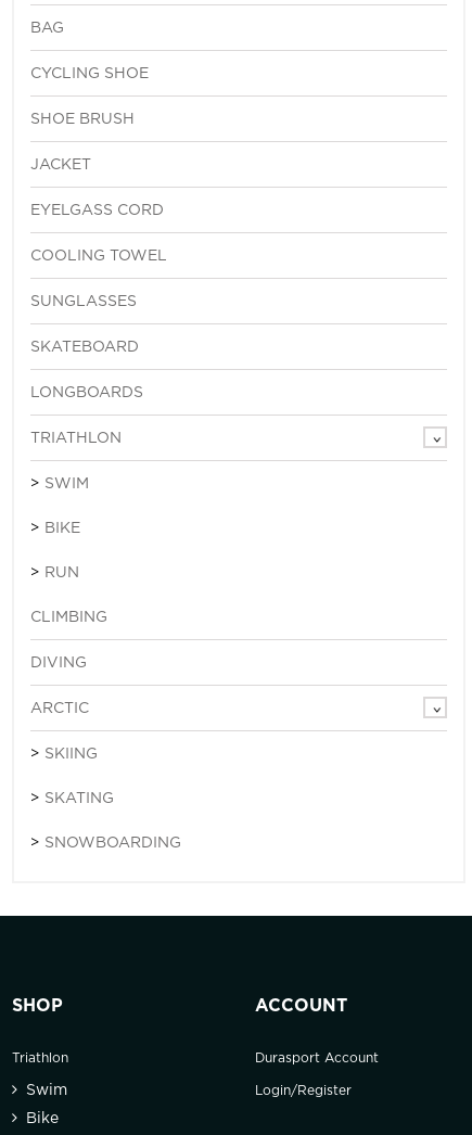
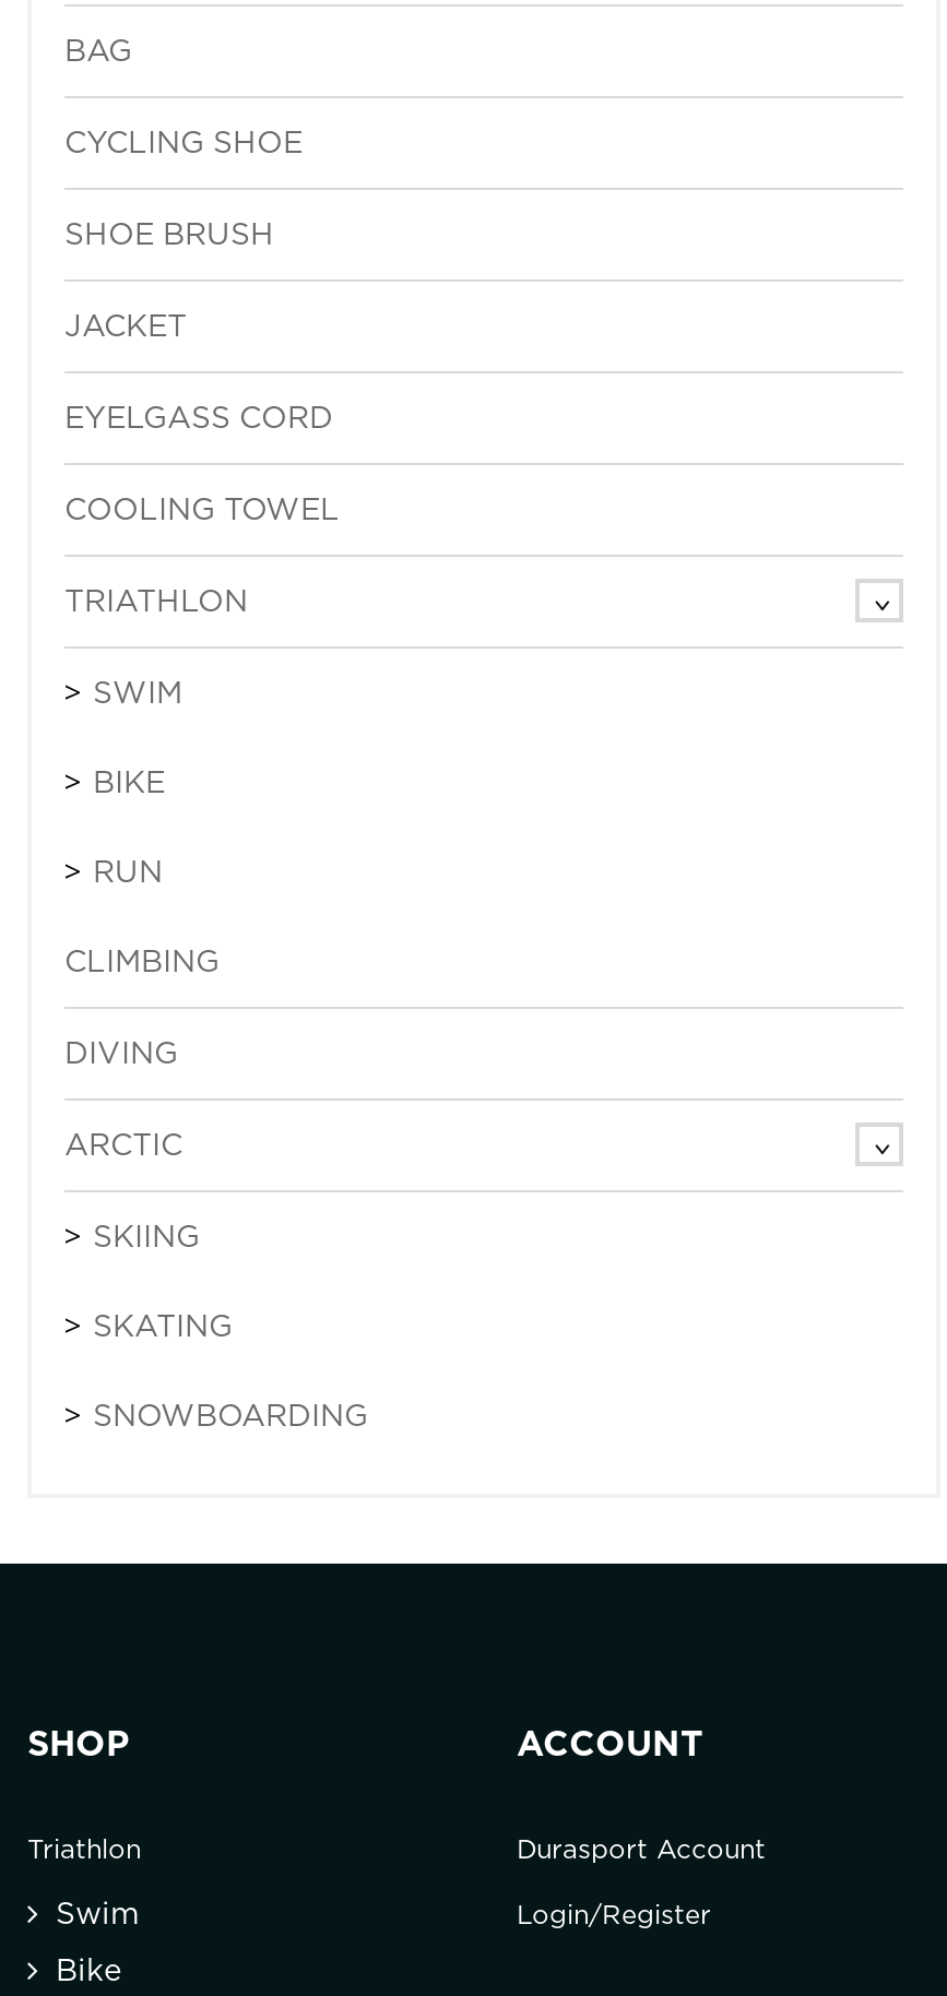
- SUNGLASSES
- SKATEBOARD
- LONGBOARDS
